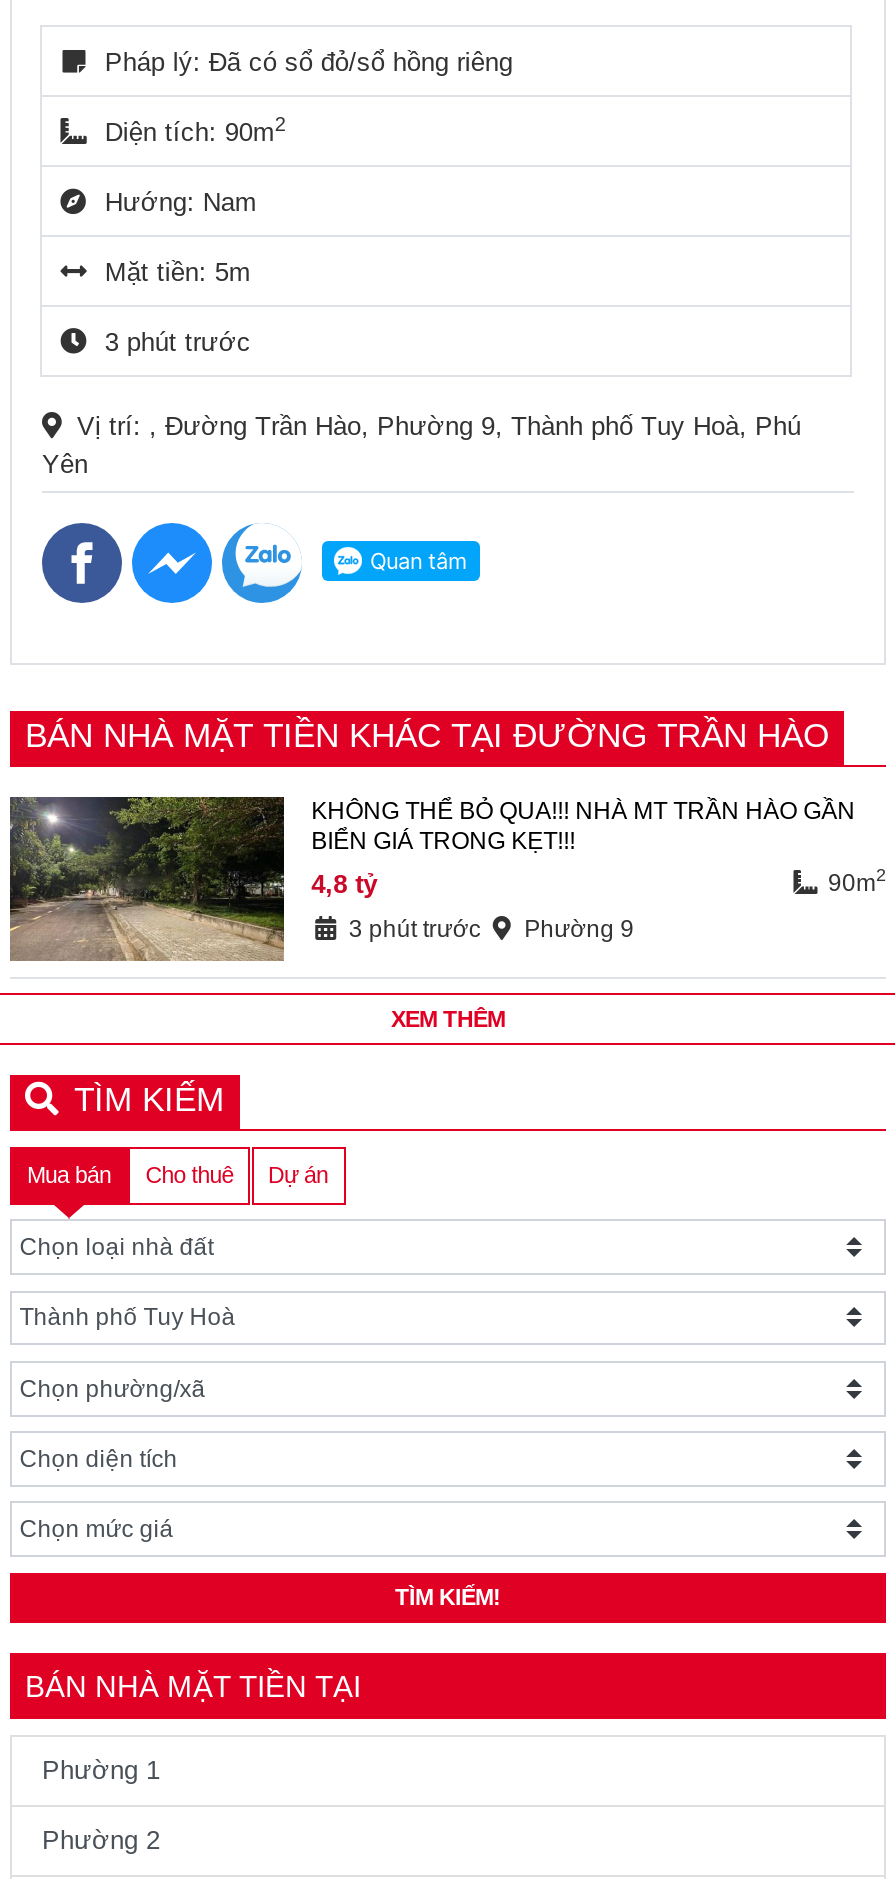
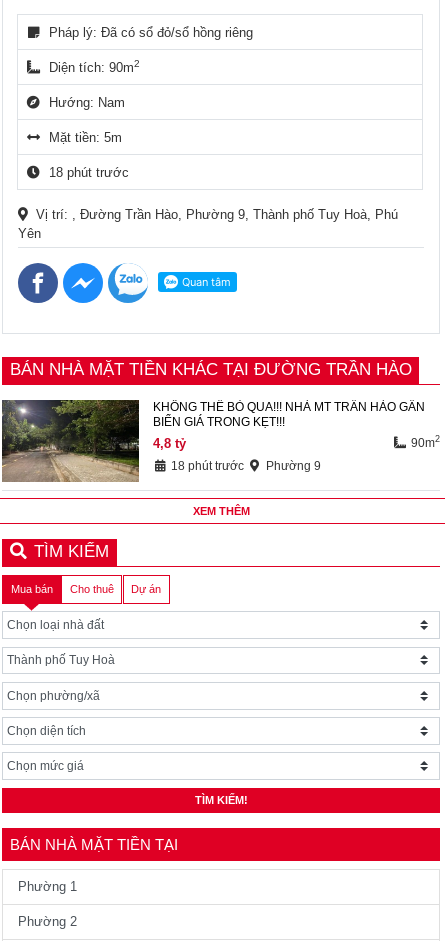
- 3 phút trước
+ 18 phút trước

- 3 phút trước Phường 9
+ 18 phút trước Phường 9
